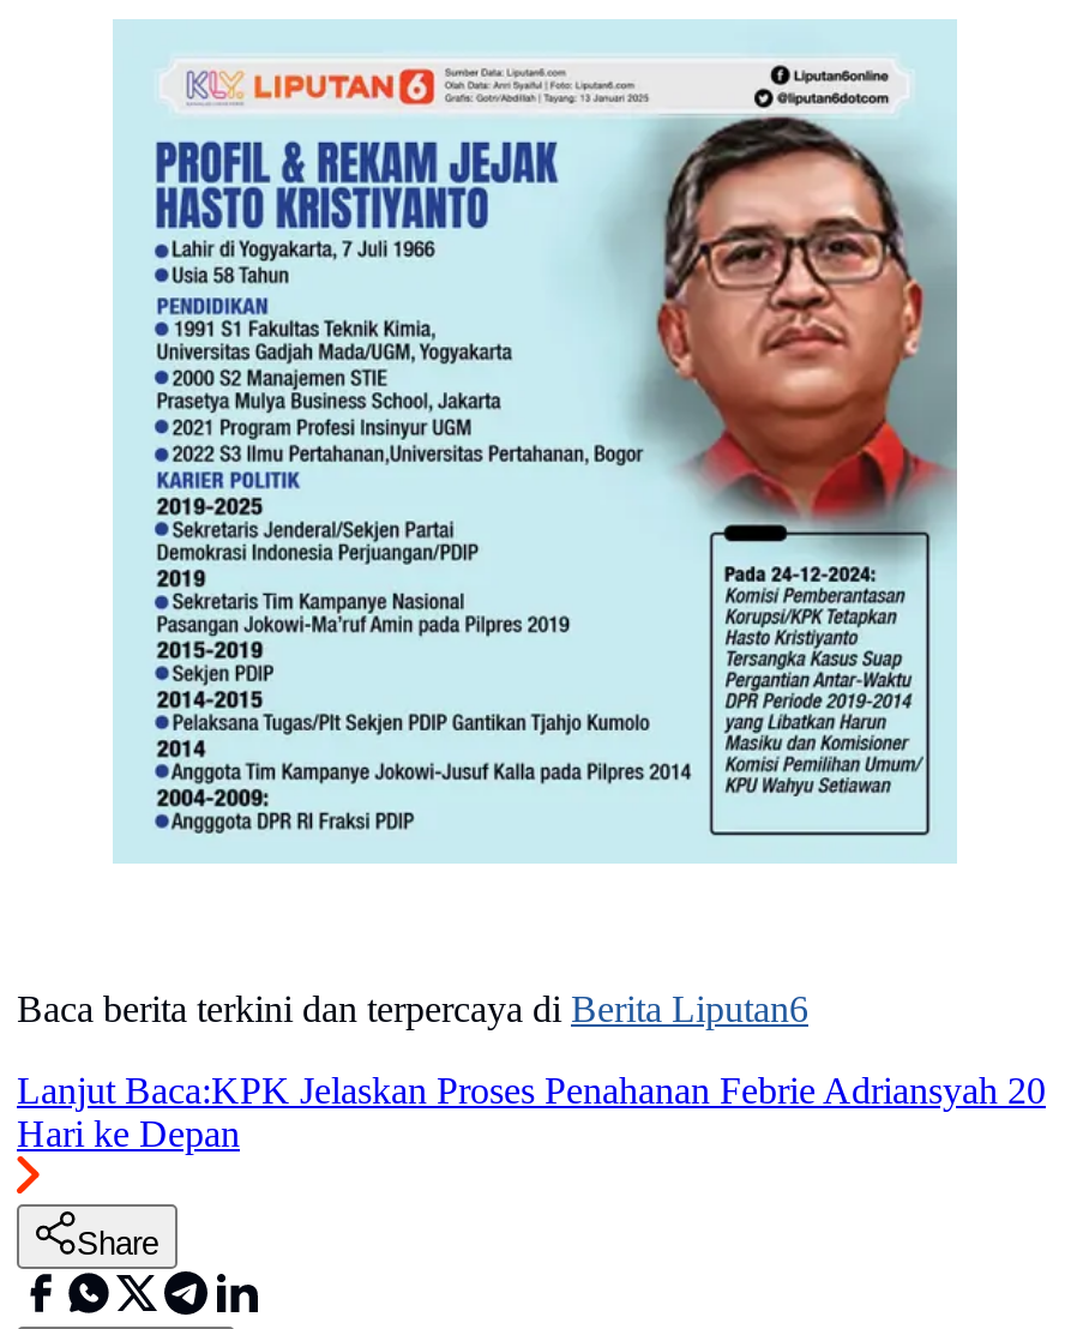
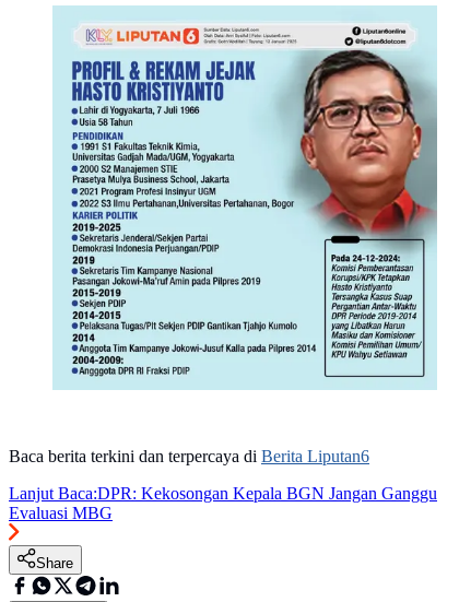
- Lanjut Baca:KPK Jelaskan Proses Penahanan Febrie Adriansyah 20
- Hari ke Depan
+ Lanjut Baca:DPR: Kekosongan Kepala BGN Jangan Ganggu
+ Evaluasi MBG
